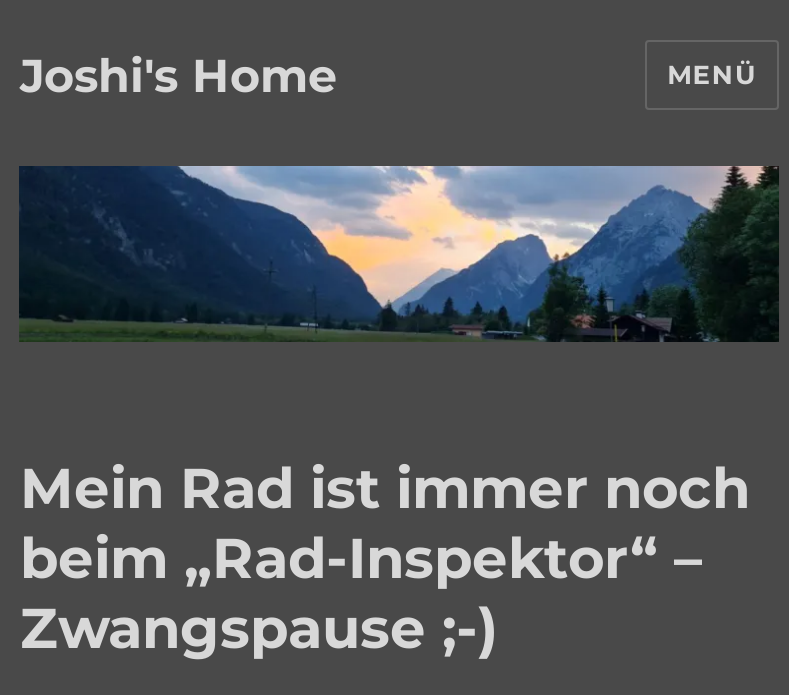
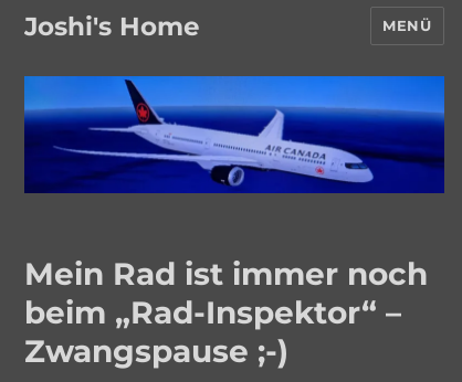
- [image]
+ [image]
